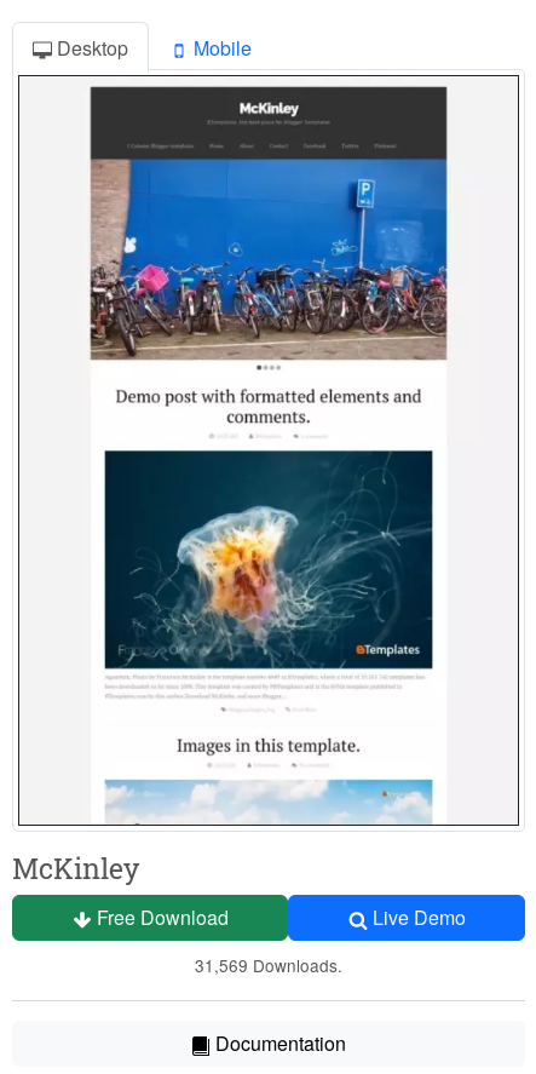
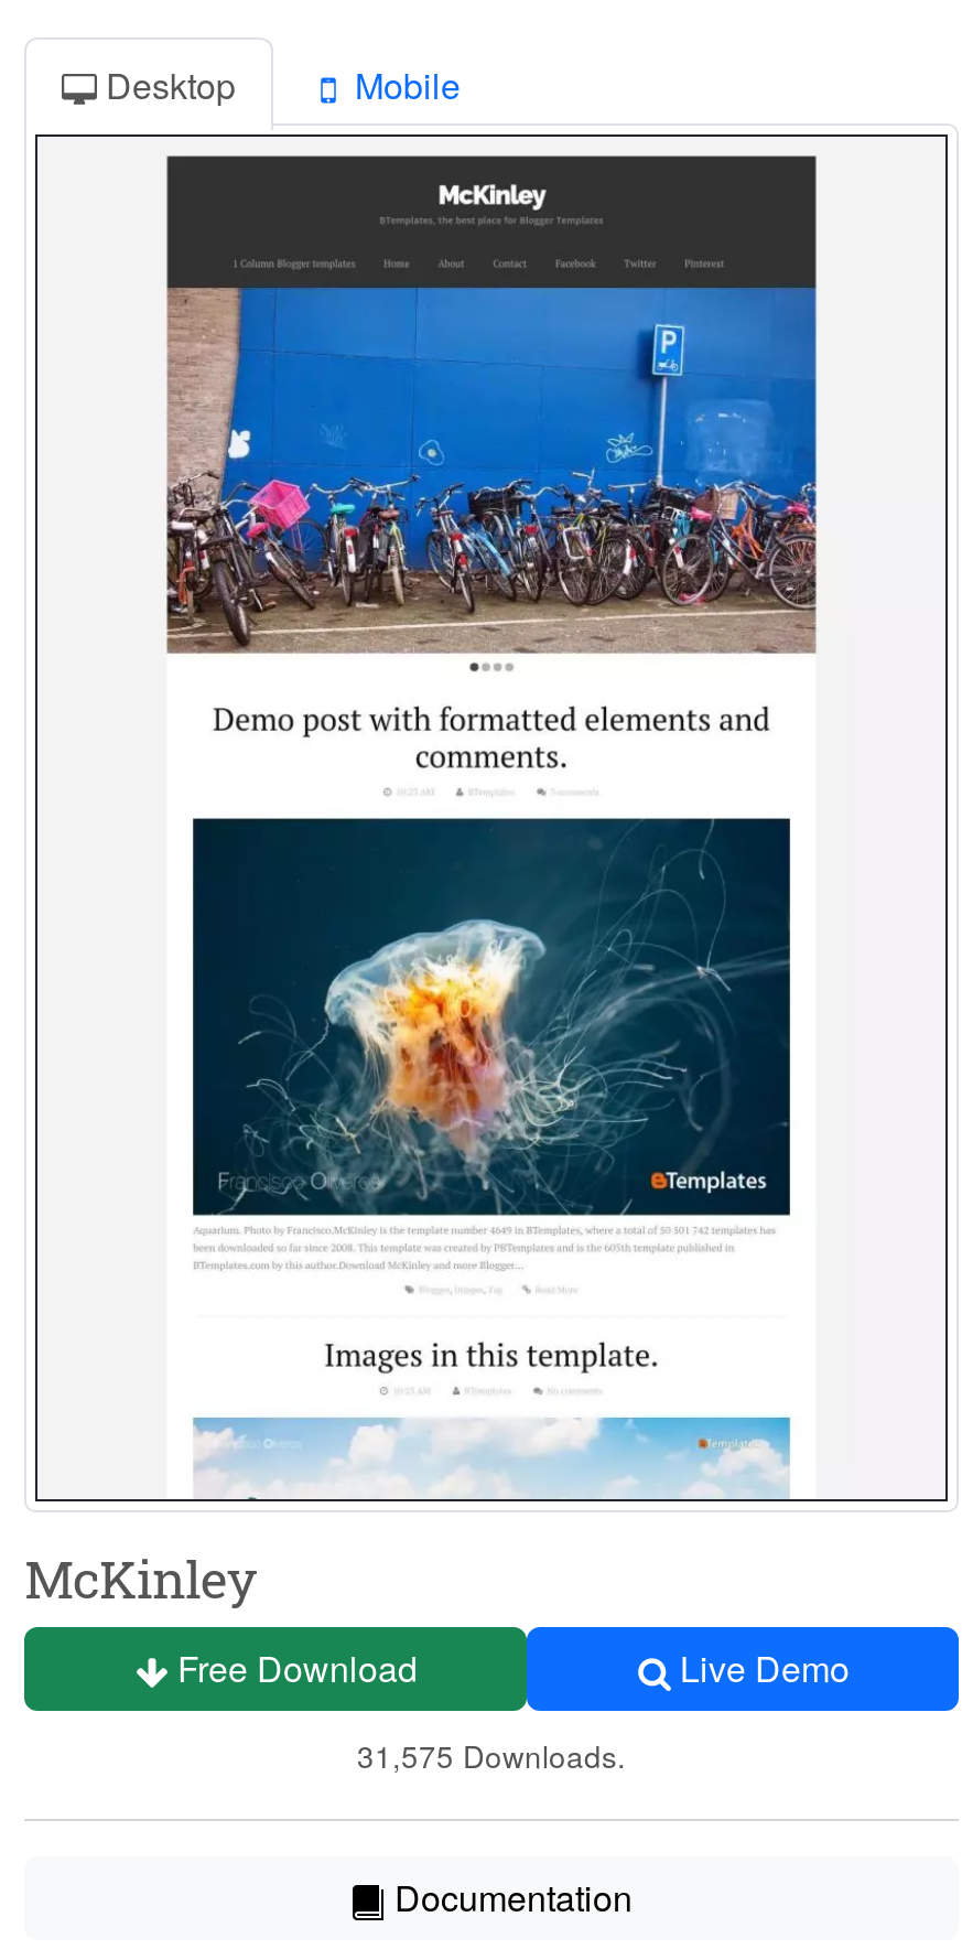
- 31,569 Downloads.
+ 31,575 Downloads.
